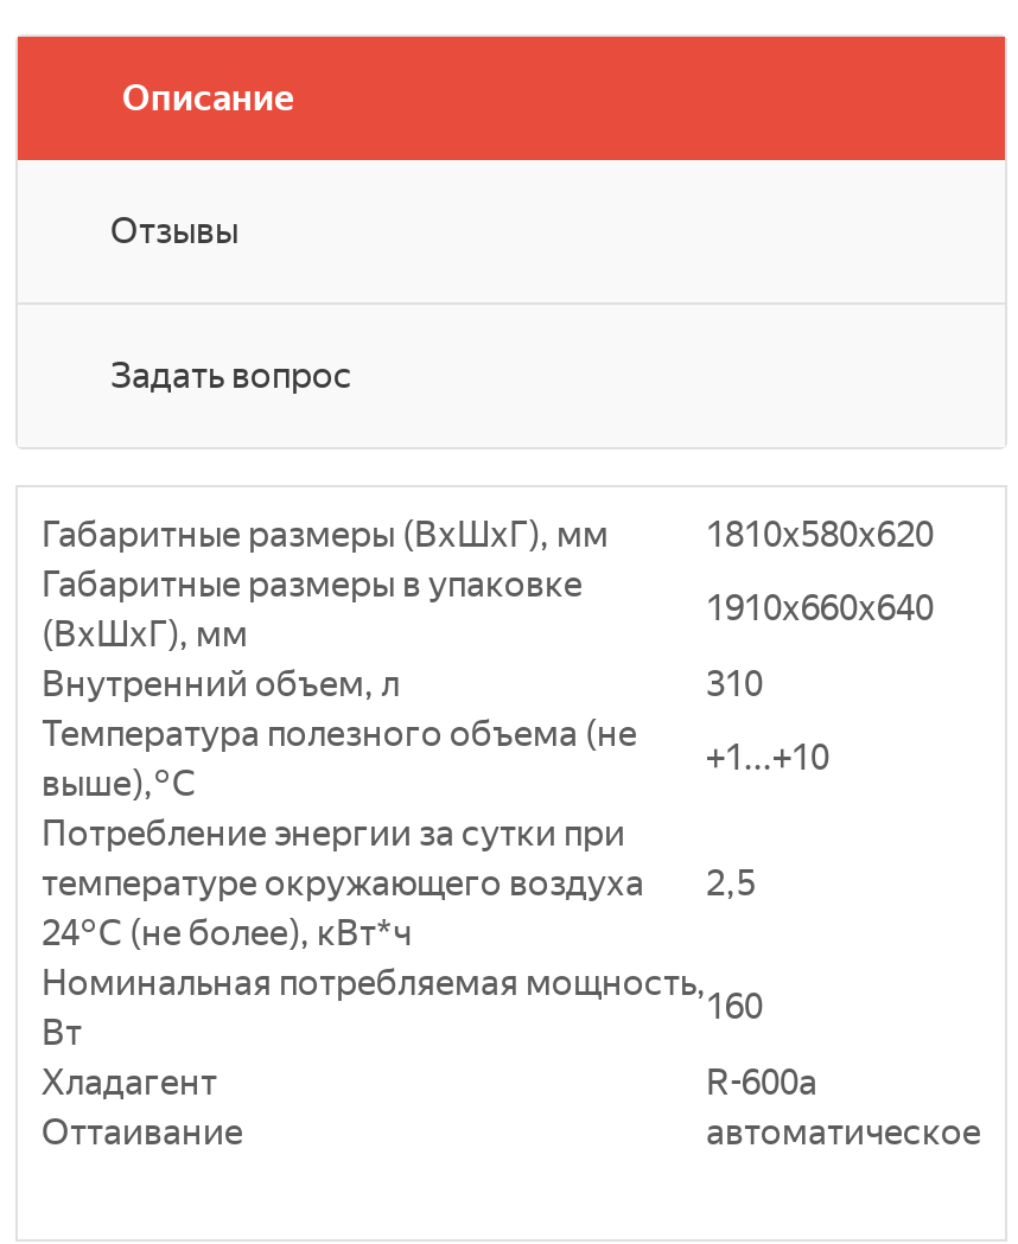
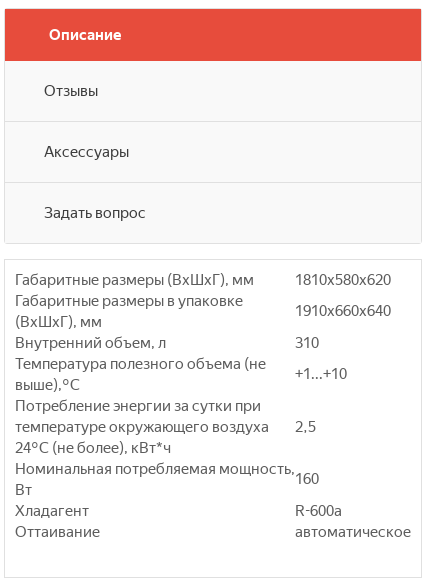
+ Аксессуары
